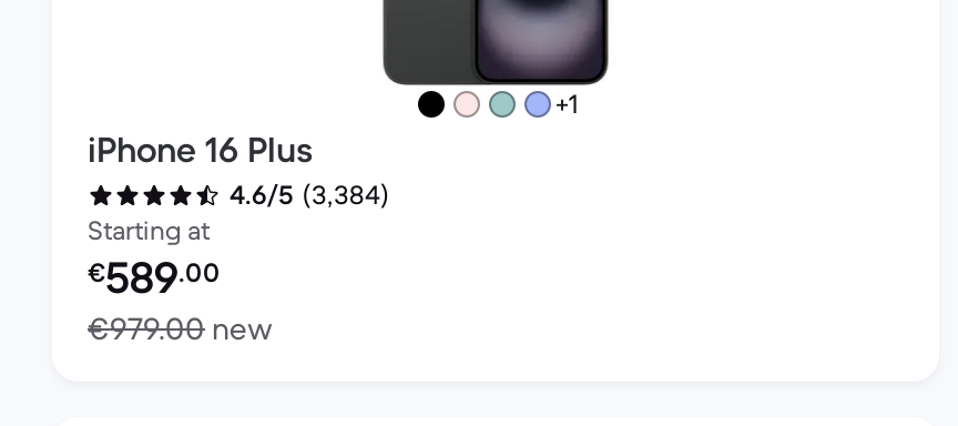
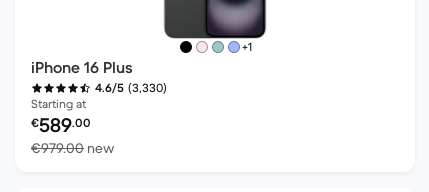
- 4.6/5 (3,384)
+ 4.6/5 (3,330)
